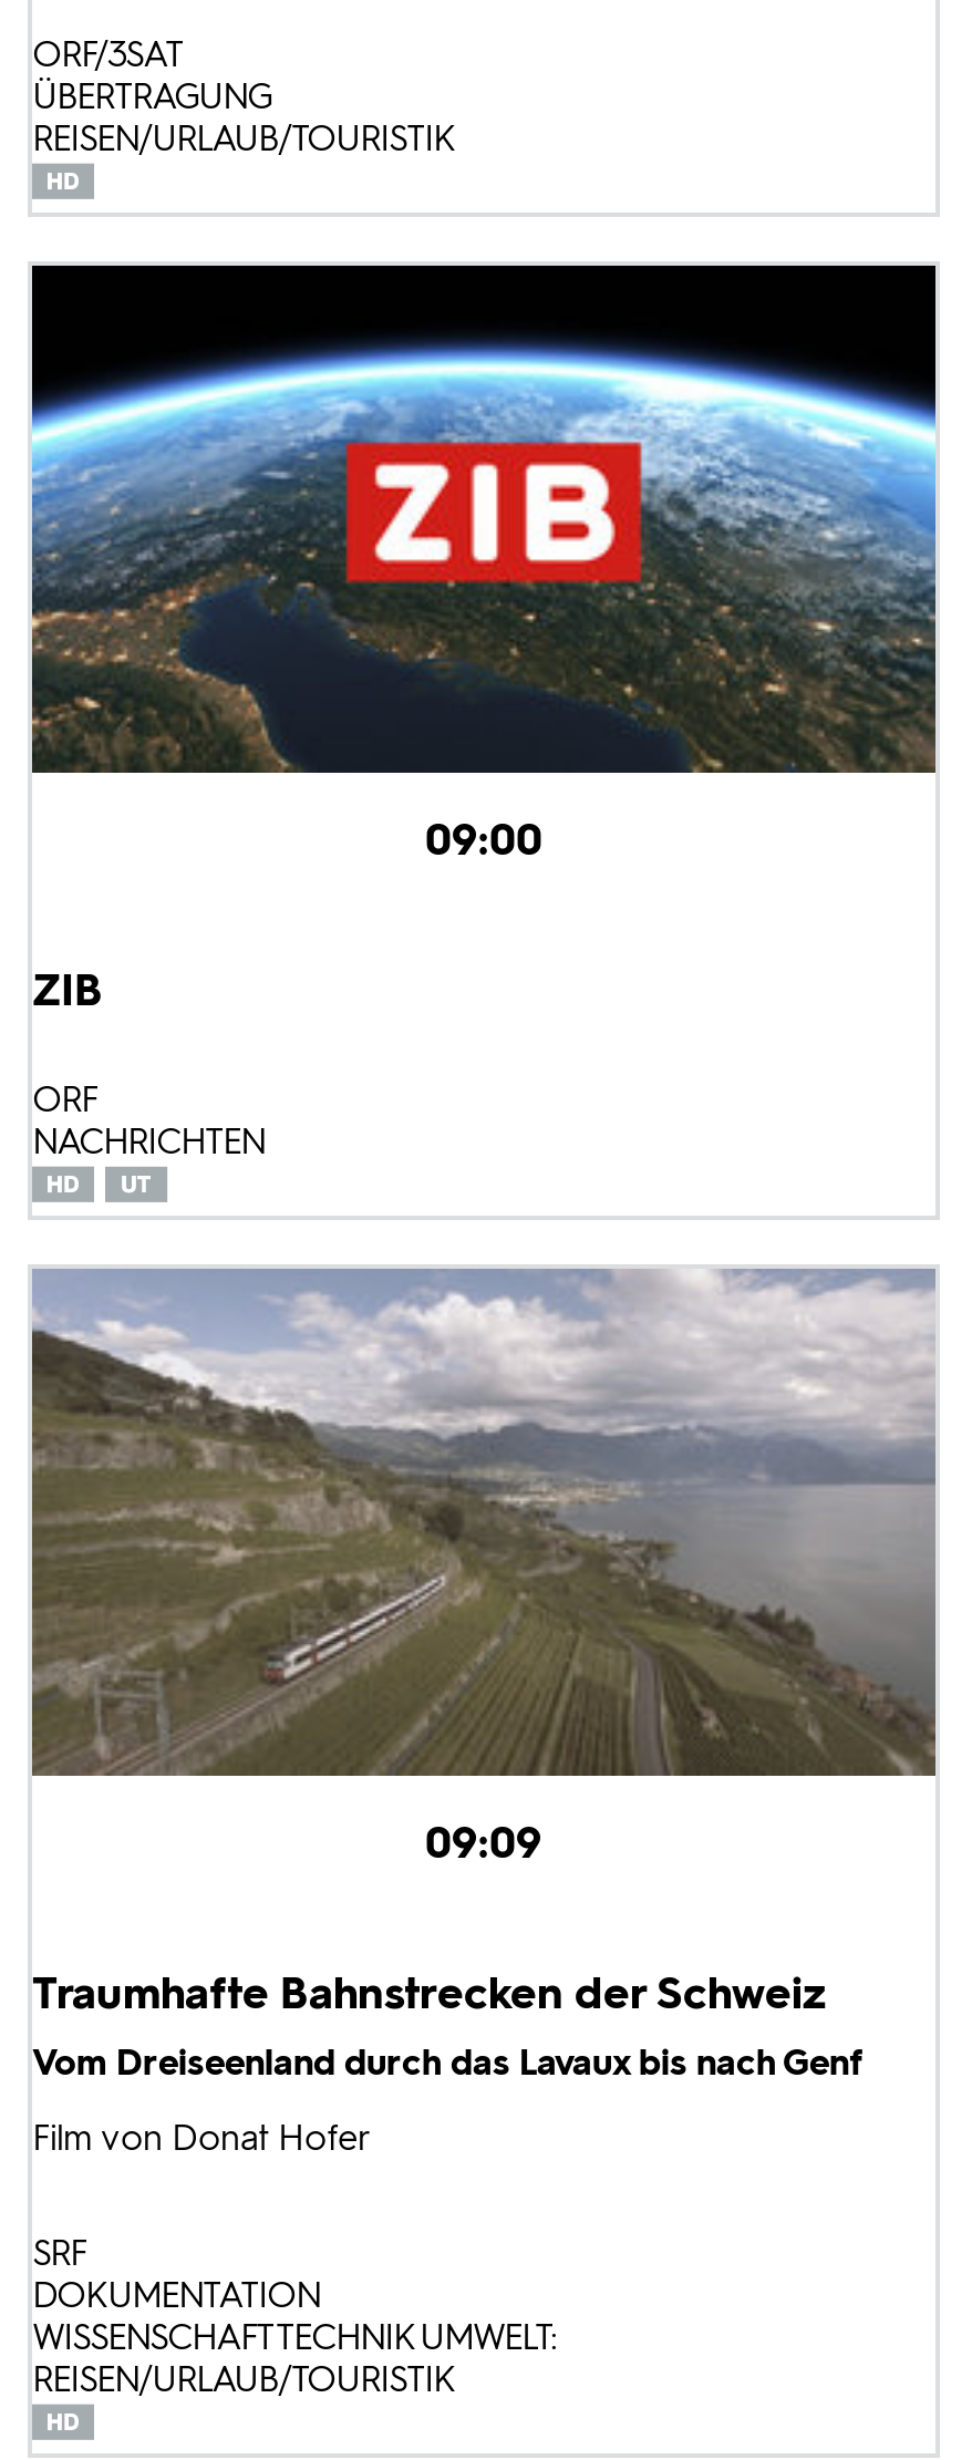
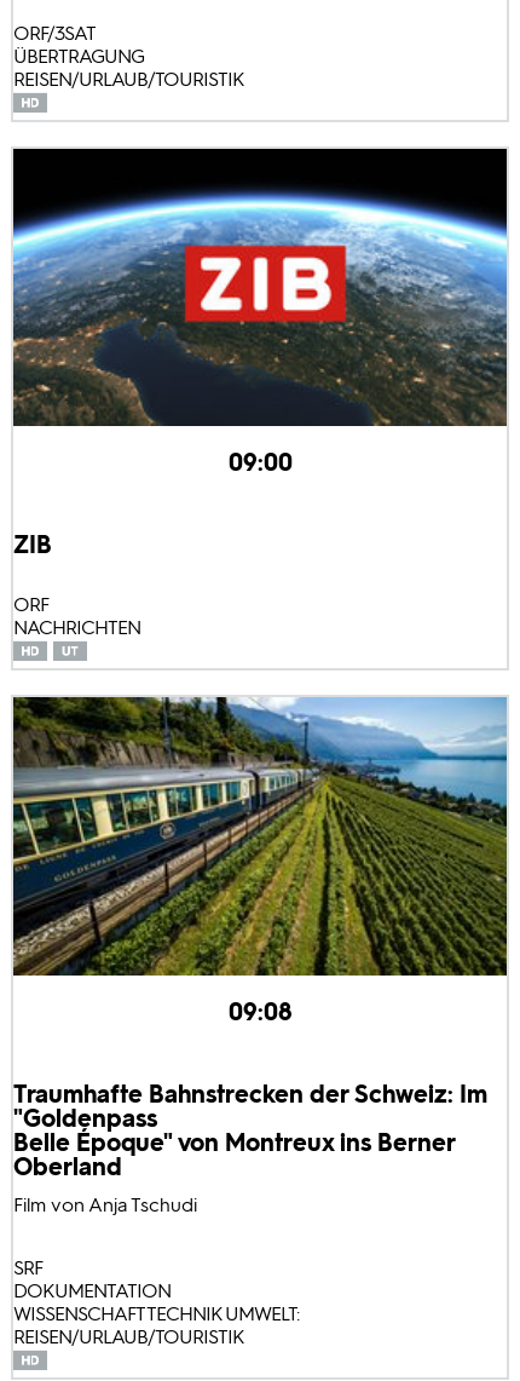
- [image]
- 09:09
- Traumhafte Bahnstrecken der Schweiz
- Vom Dreiseenland durch das Lavaux bis nach Genf
- Film von Donat Hofer
+ [image]
+ 09:08
+ Traumhafte Bahnstrecken der Schweiz: Im
+ "Goldenpass
+ Belle Époque" von Montreux ins Berner
+ Oberland
+ Film von Anja Tschudi
